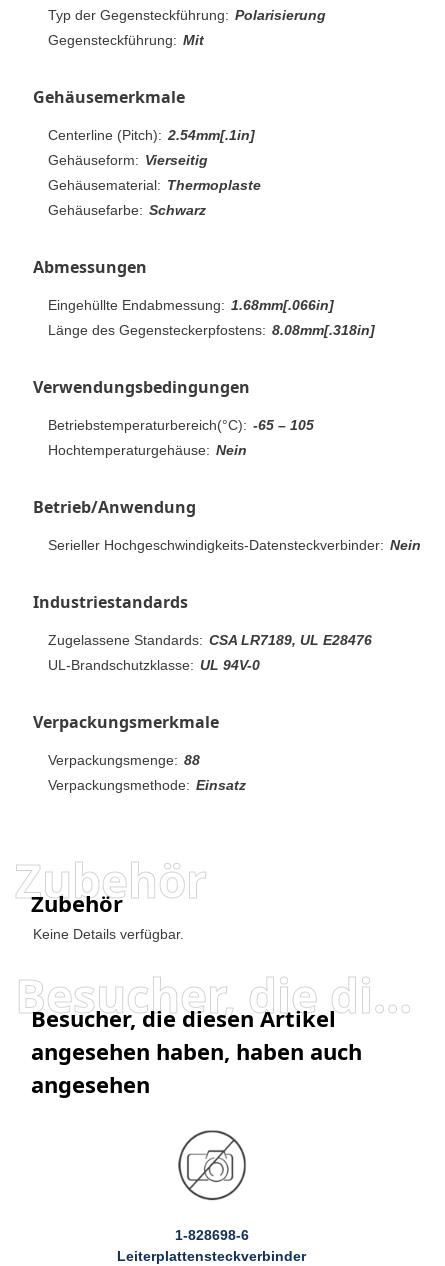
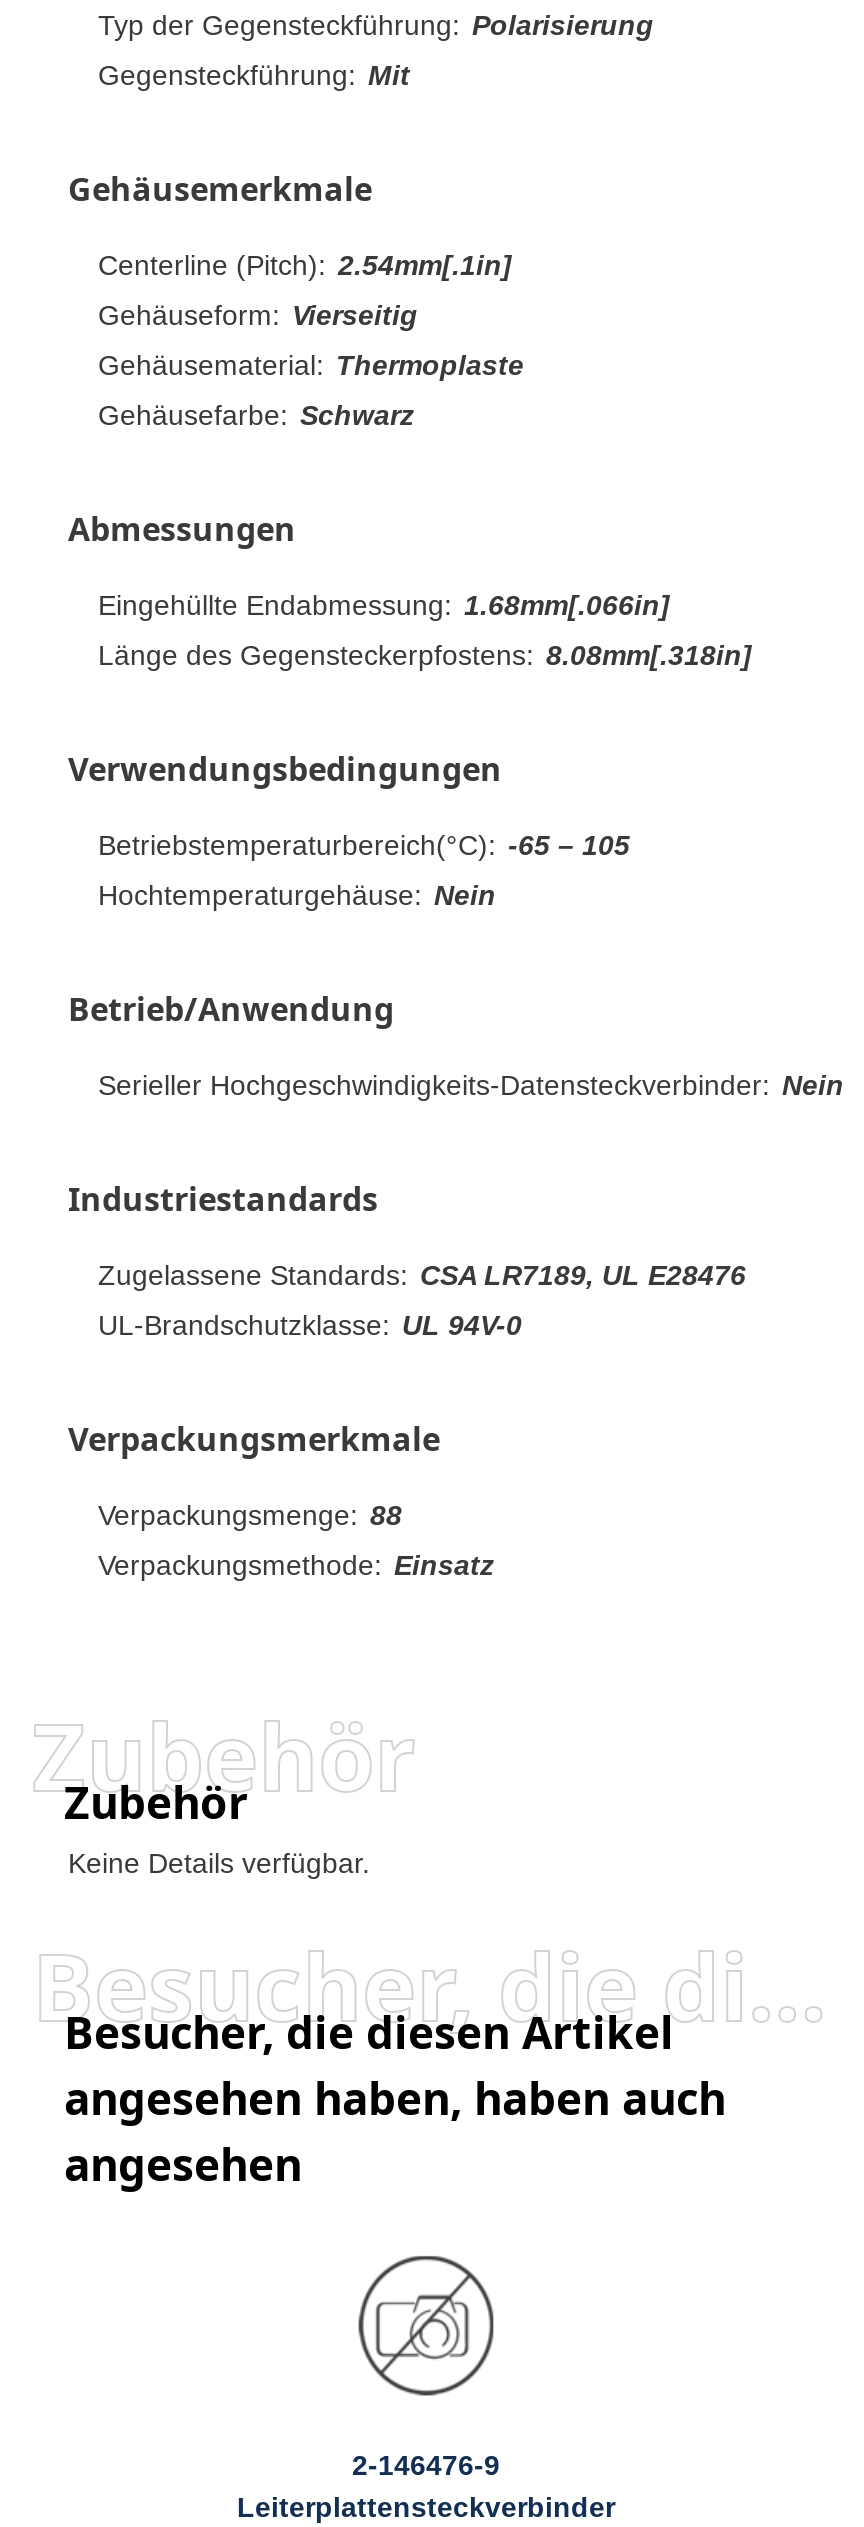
- 1-828698-6
+ 2-146476-9
